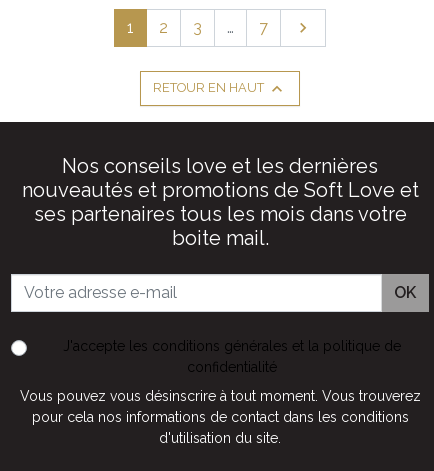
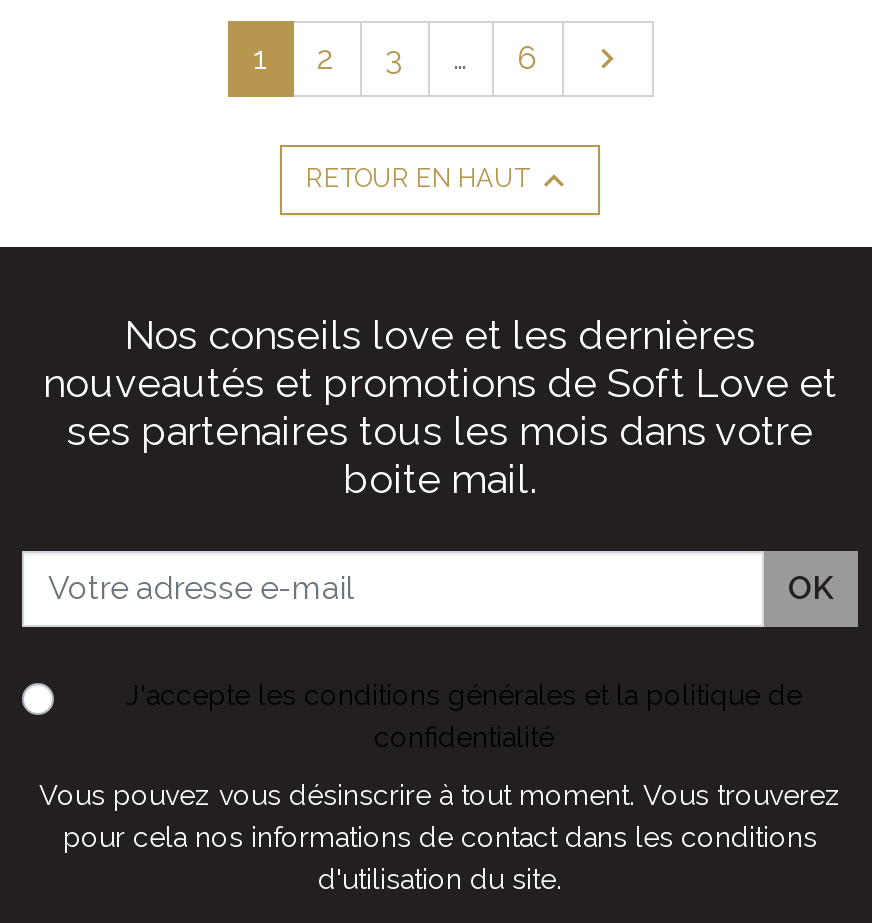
- 7
+ 6
